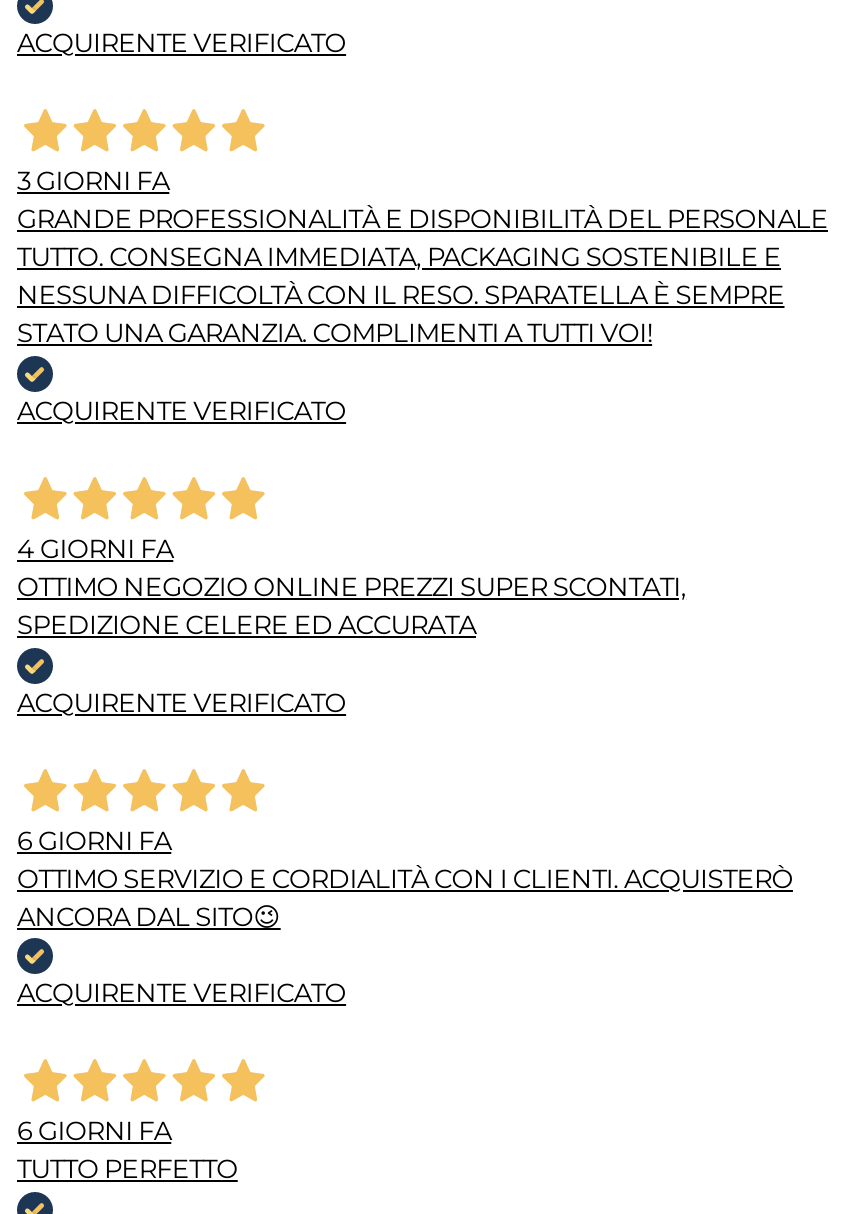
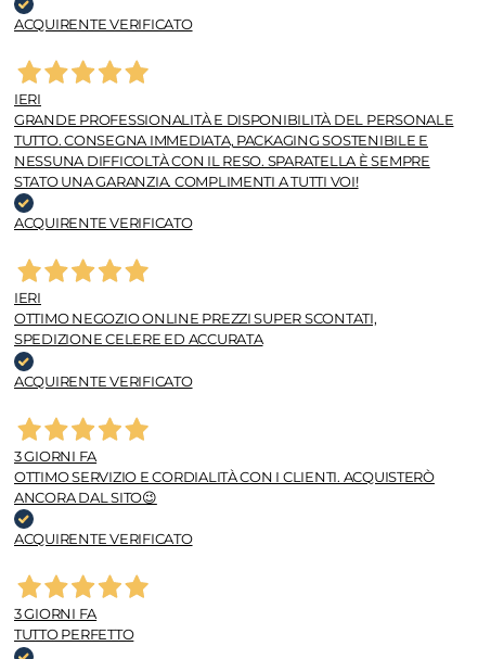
- 3 GIORNI FA
+ IERI

- 4 GIORNI FA
+ IERI

- 6 GIORNI FA
+ 3 GIORNI FA

- 6 GIORNI FA
+ 3 GIORNI FA
